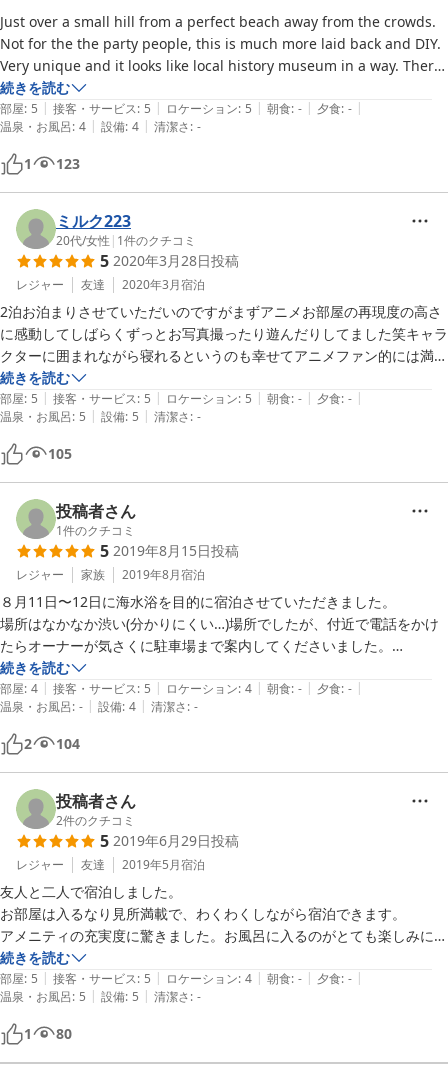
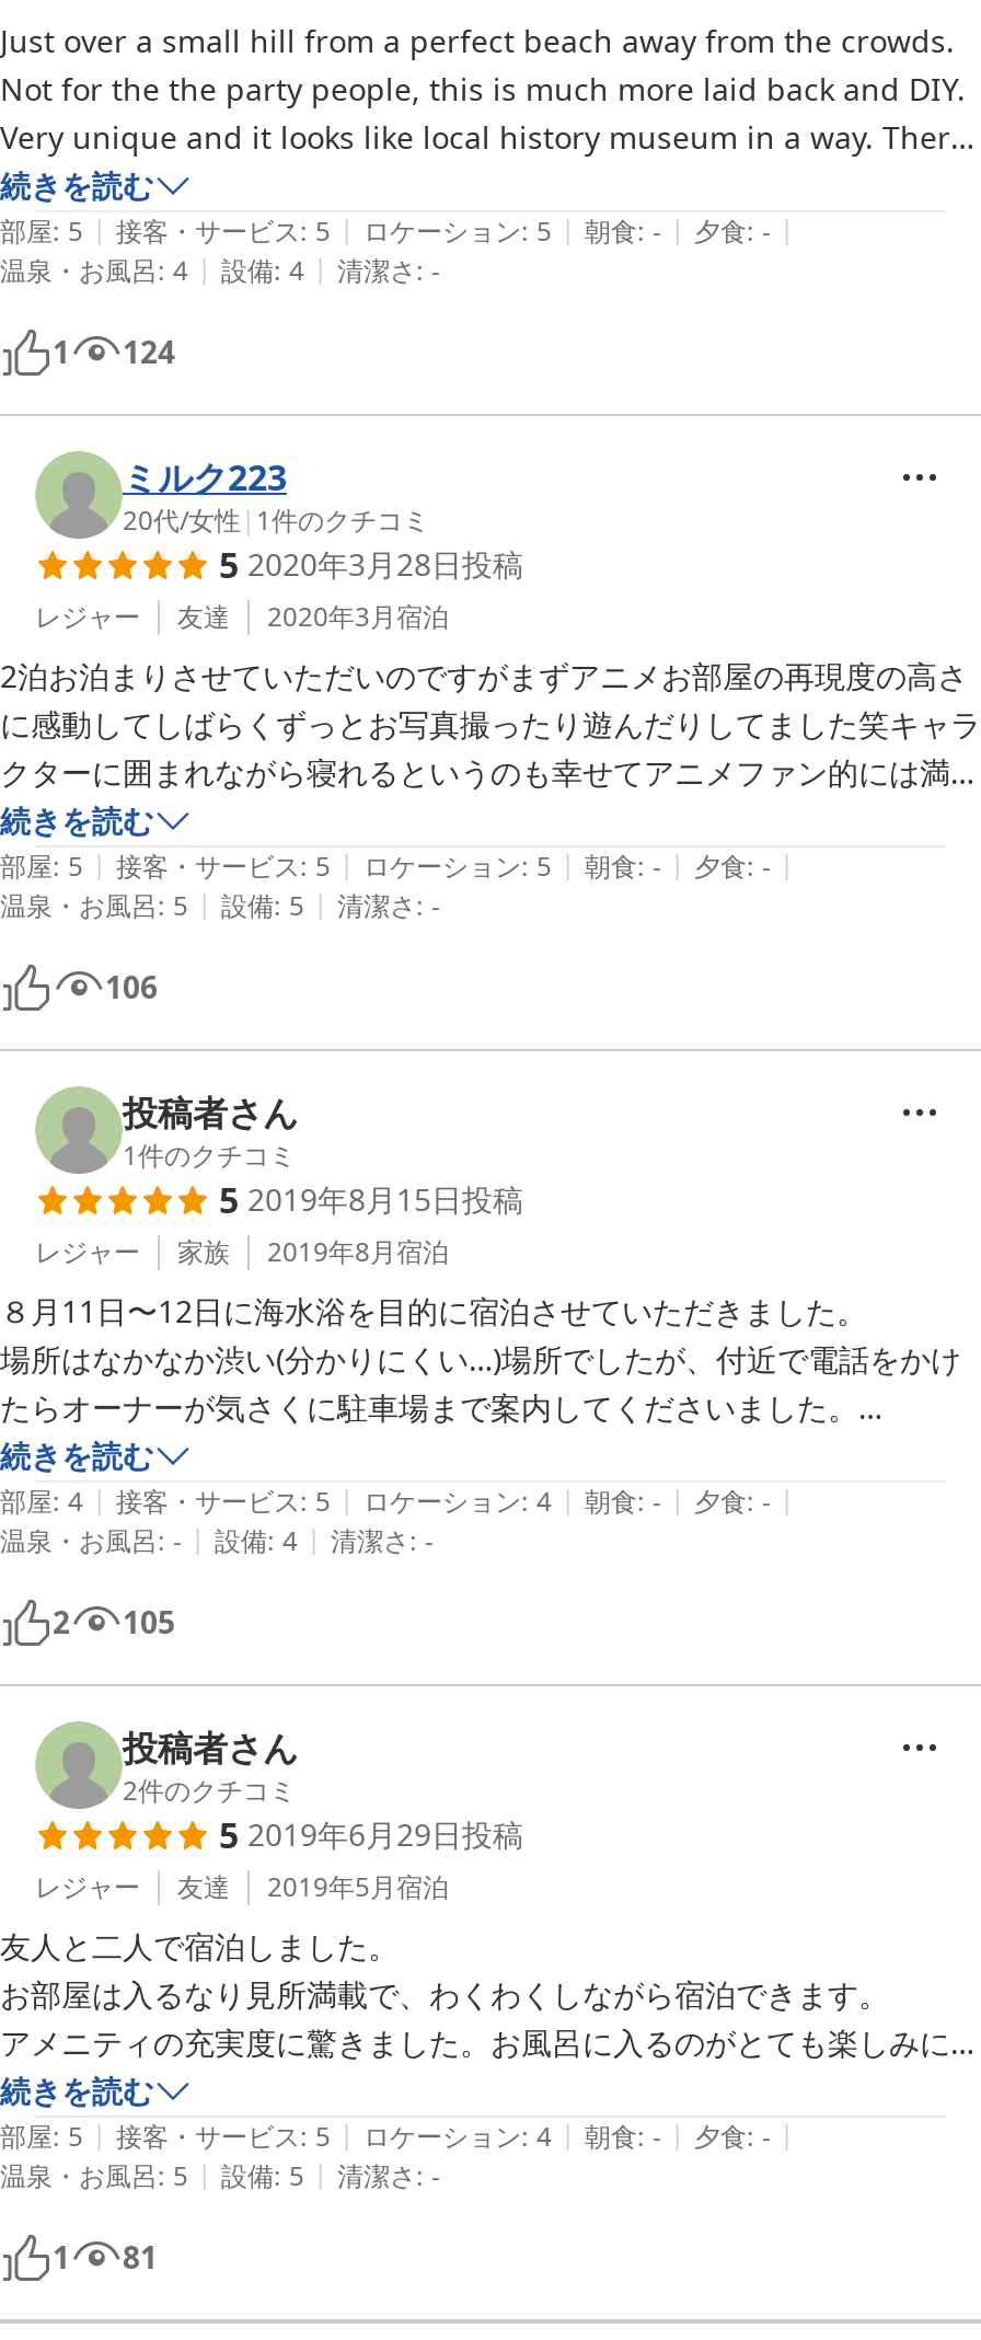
- 1 123
+ 1 124

- 105
+ 106

- 2 104
+ 2 105

- 1 80
+ 1 81
